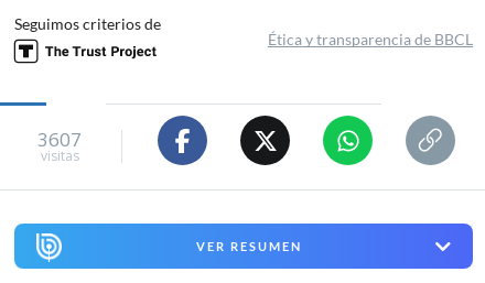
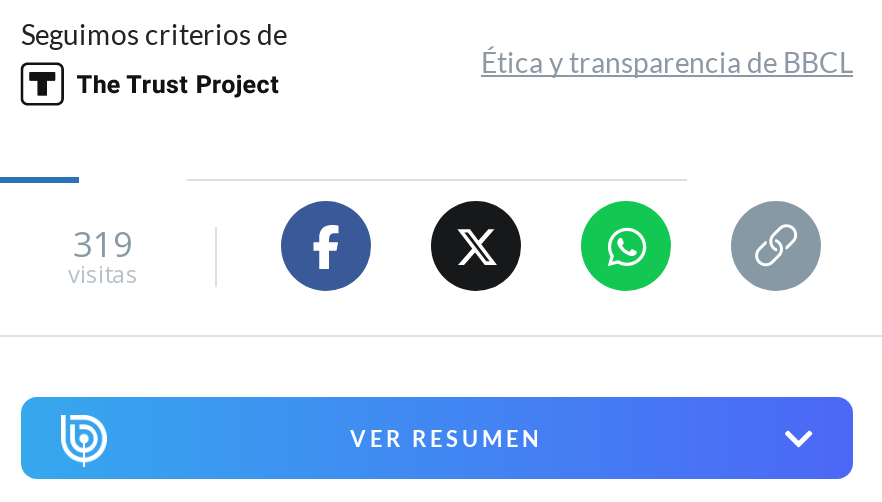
- 3607
+ 319
